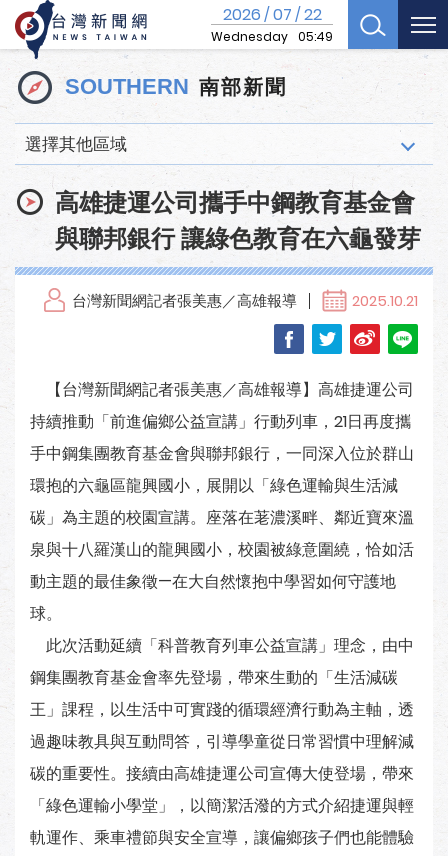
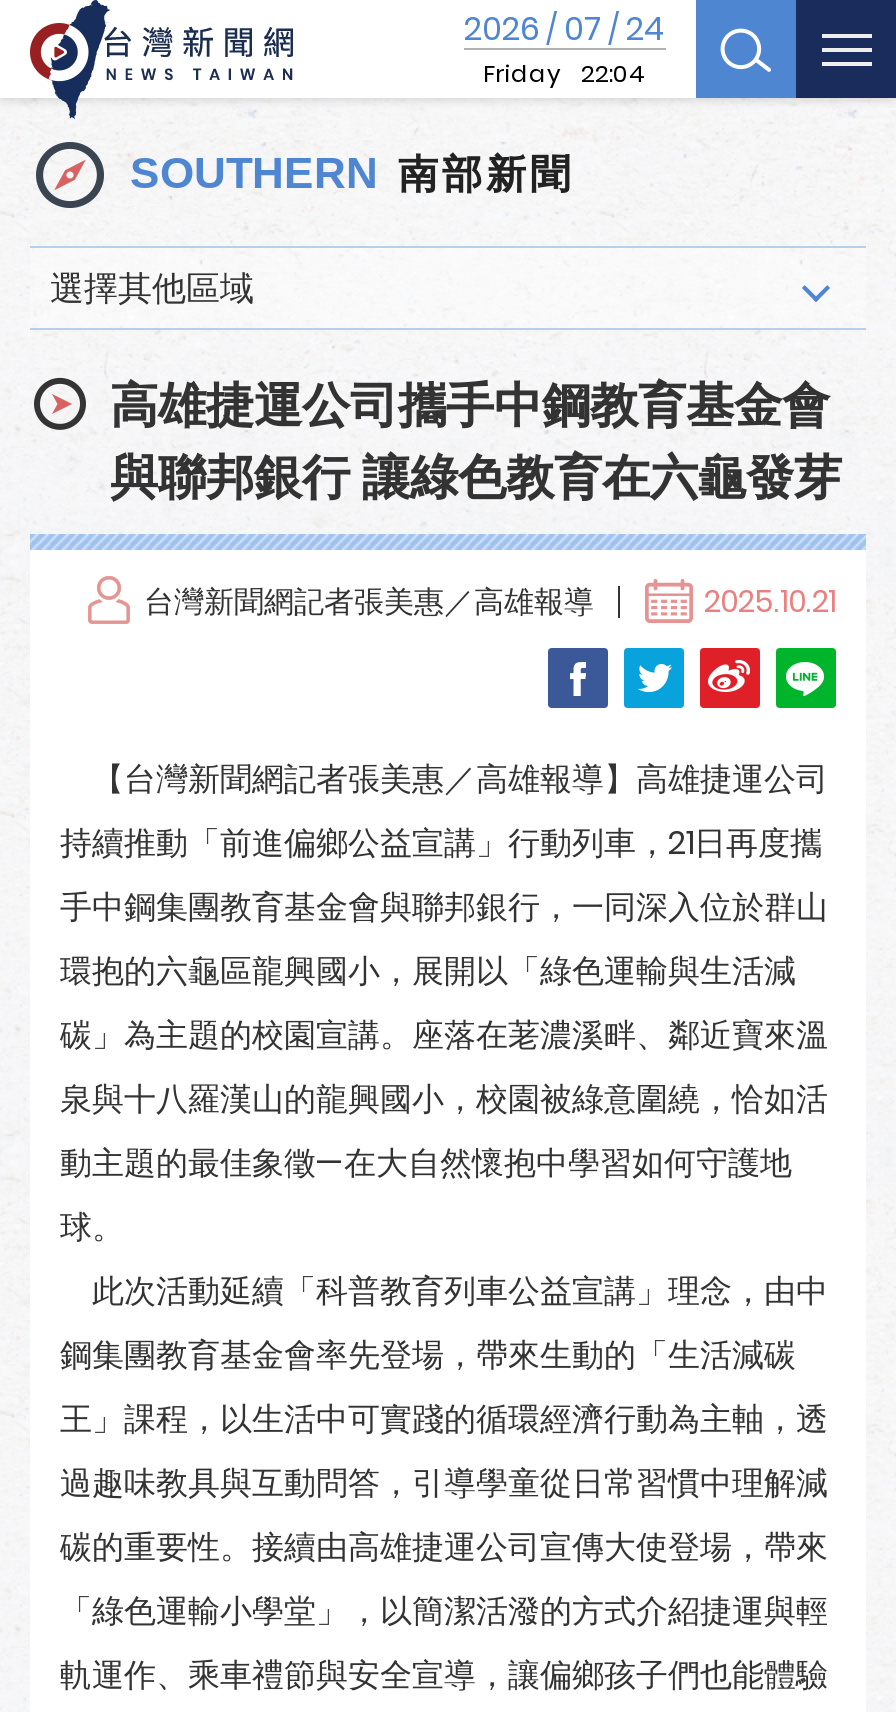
- 2026 / 07 / 22
- Wednesday 05:49
+ 2026 / 07 / 24
+ Friday 22:04
